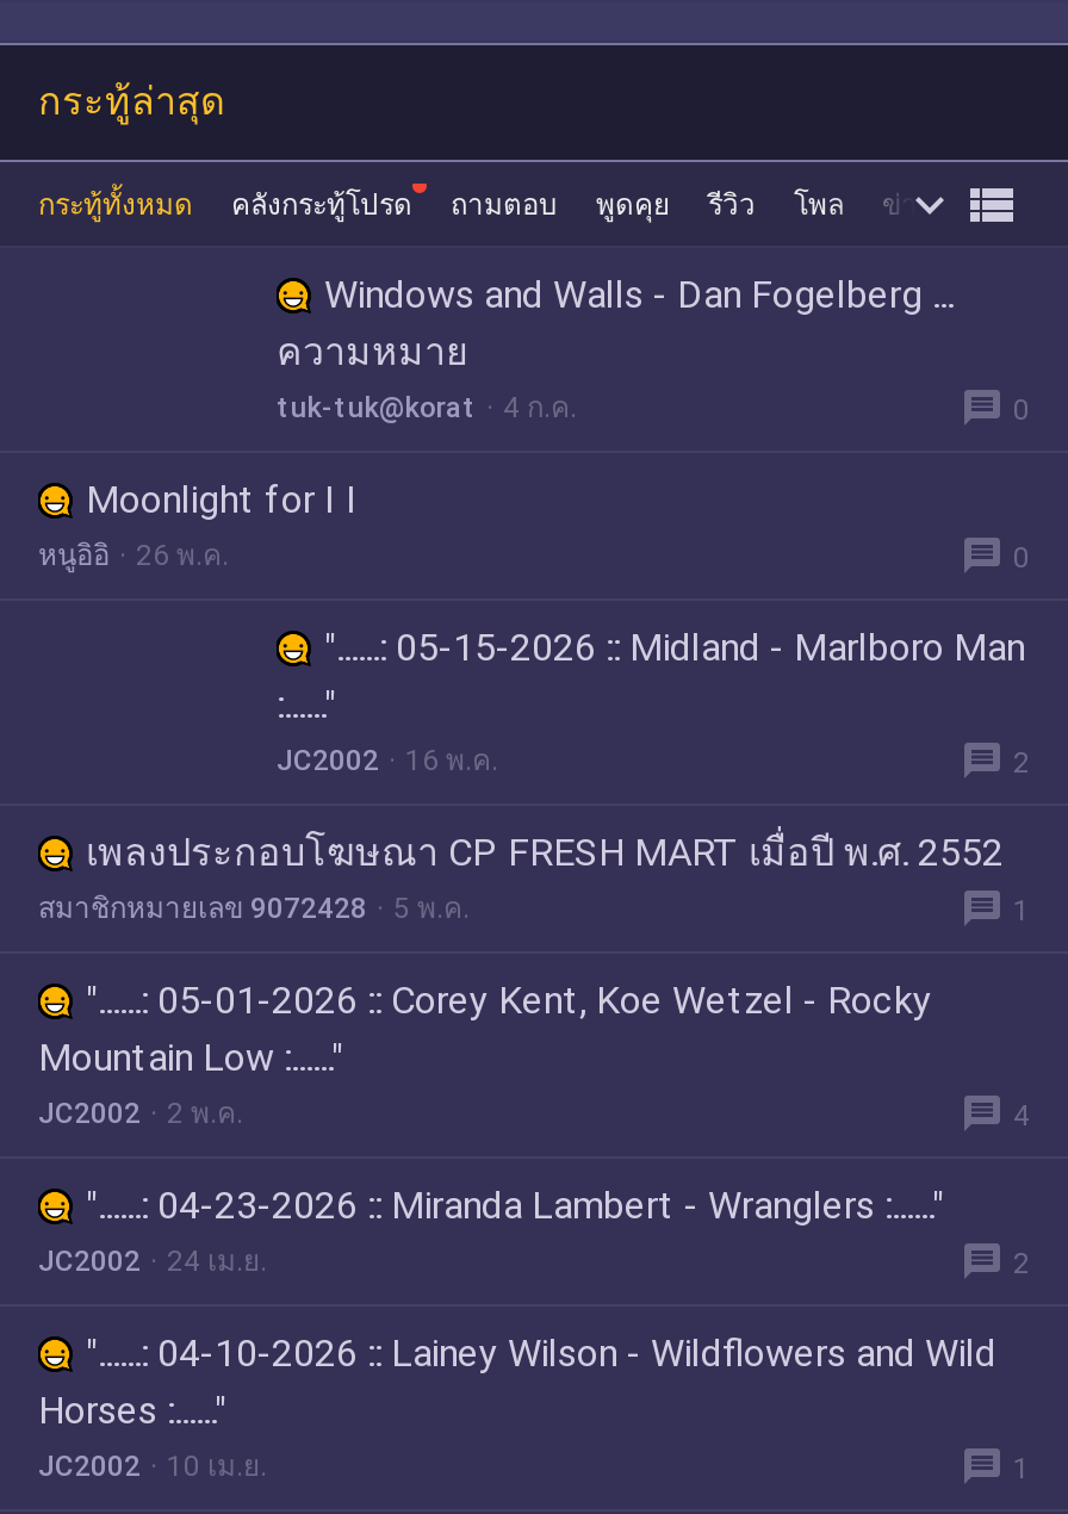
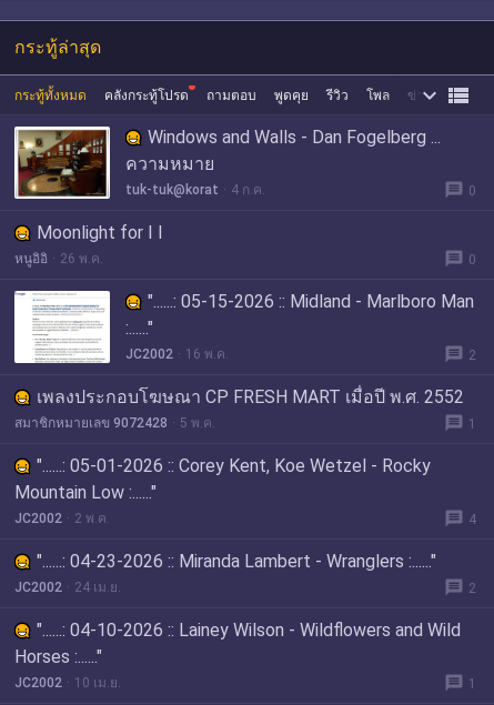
+ [image]

+ [image]
